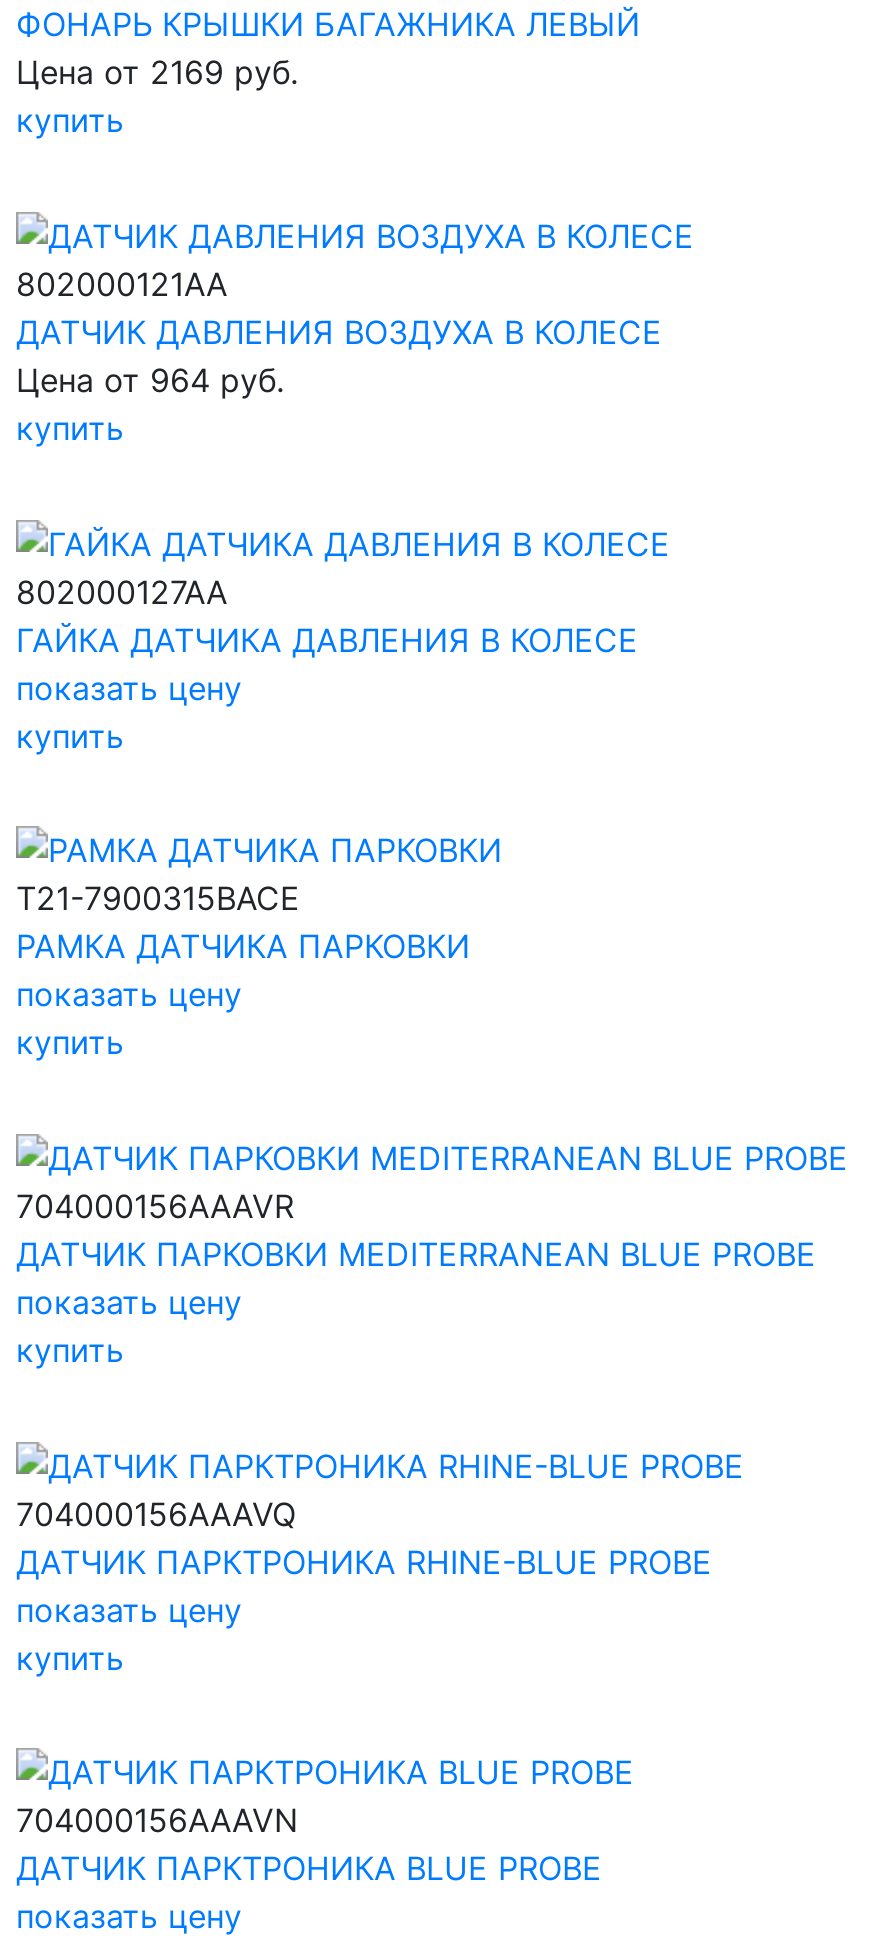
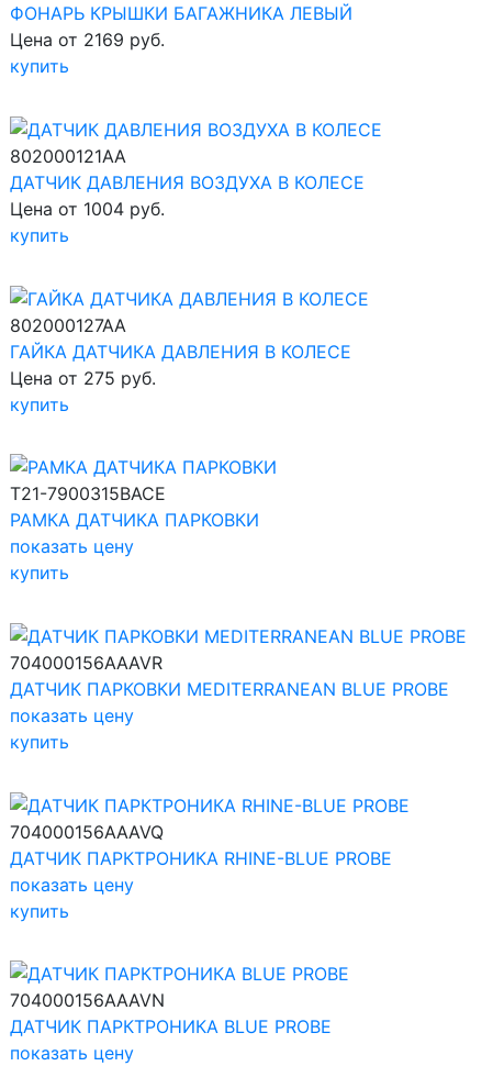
- Цена от 964 руб.
+ Цена от 1004 руб.

- показать цену
+ Цена от 275 руб.
